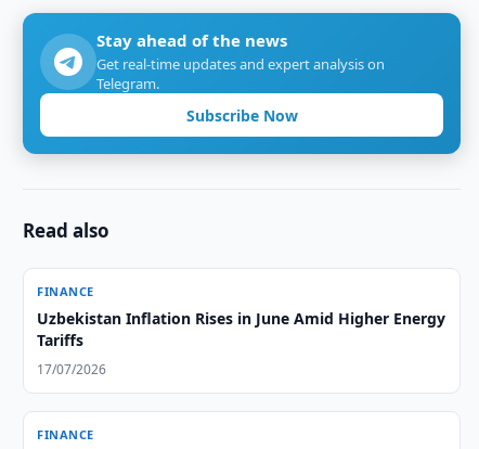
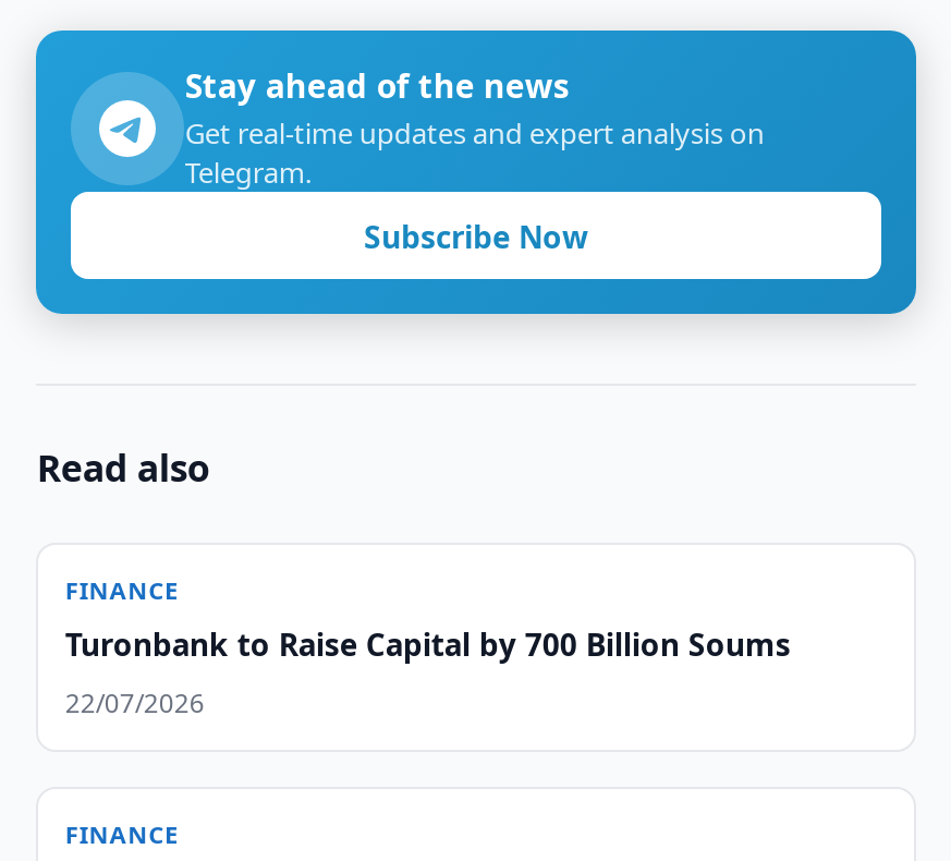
- Uzbekistan Inflation Rises in June Amid Higher Energy
- Tariffs
+ Turonbank to Raise Capital by 700 Billion Soums

- 17/07/2026
+ 22/07/2026
